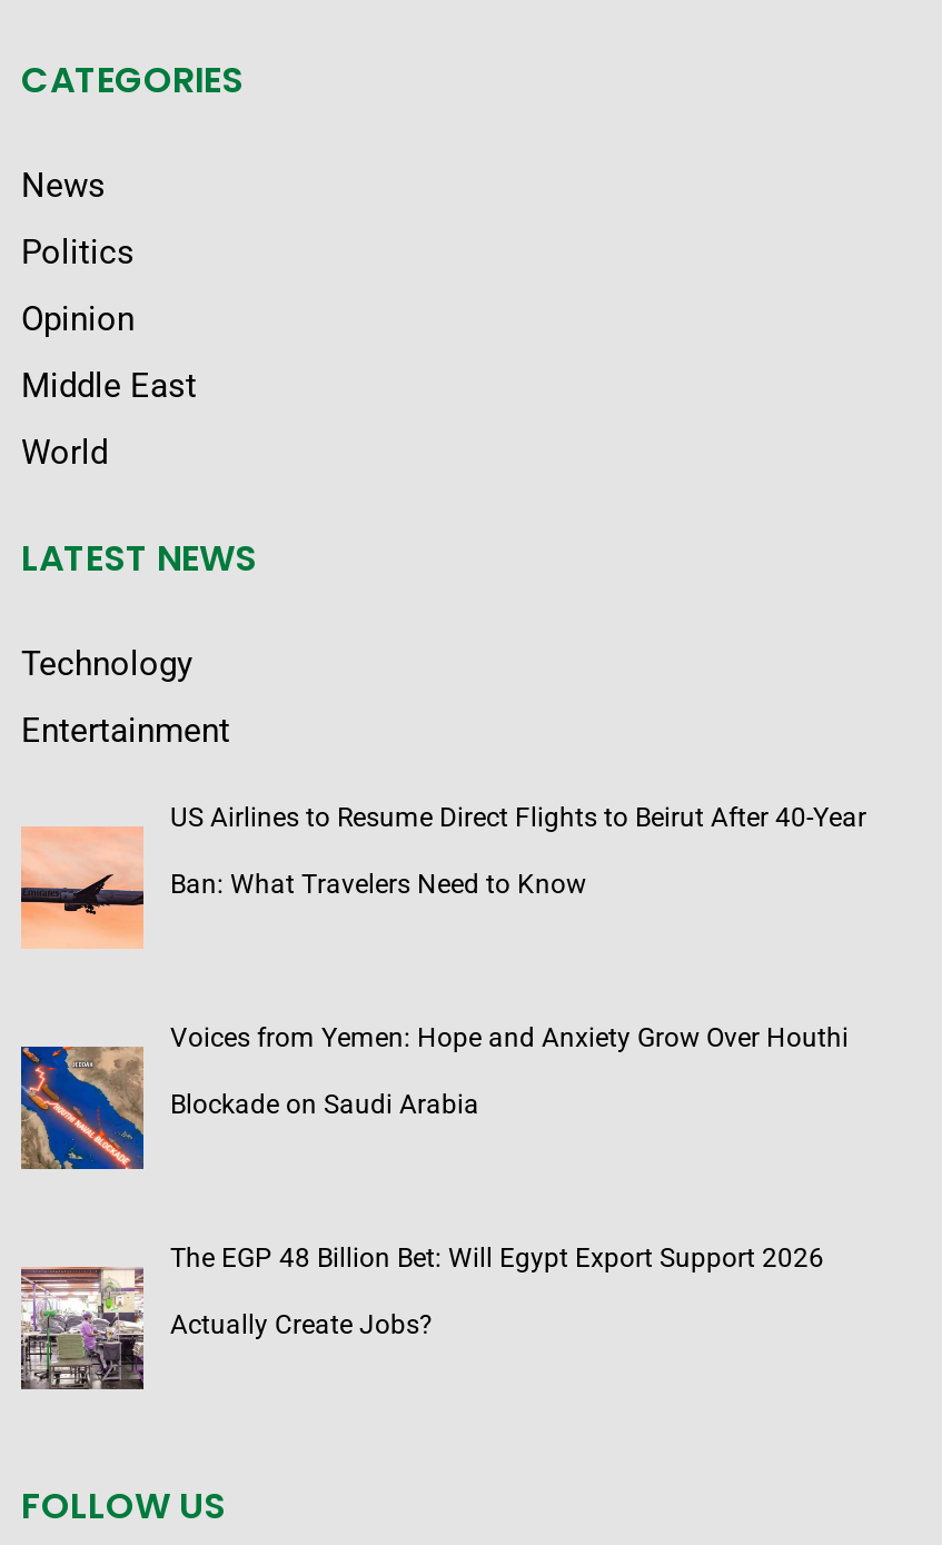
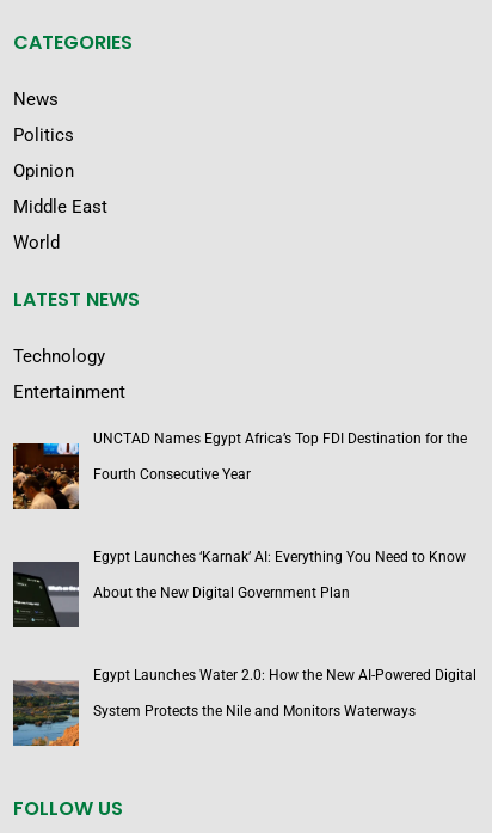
- [image]
- US Airlines to Resume Direct Flights to Beirut After 40-Year
+ [image]
+ UNCTAD Names Egypt Africa’s Top FDI Destination for the

- Ban: What Travelers Need to Know
+ Fourth Consecutive Year

- [image]
- Voices from Yemen: Hope and Anxiety Grow Over Houthi
+ [image]
+ Egypt Launches ‘Karnak’ AI: Everything You Need to Know

- Blockade on Saudi Arabia
+ About the New Digital Government Plan

- [image]
- The EGP 48 Billion Bet: Will Egypt Export Support 2026
+ [image]
+ Egypt Launches Water 2.0: How the New AI-Powered Digital

- Actually Create Jobs?
+ System Protects the Nile and Monitors Waterways
